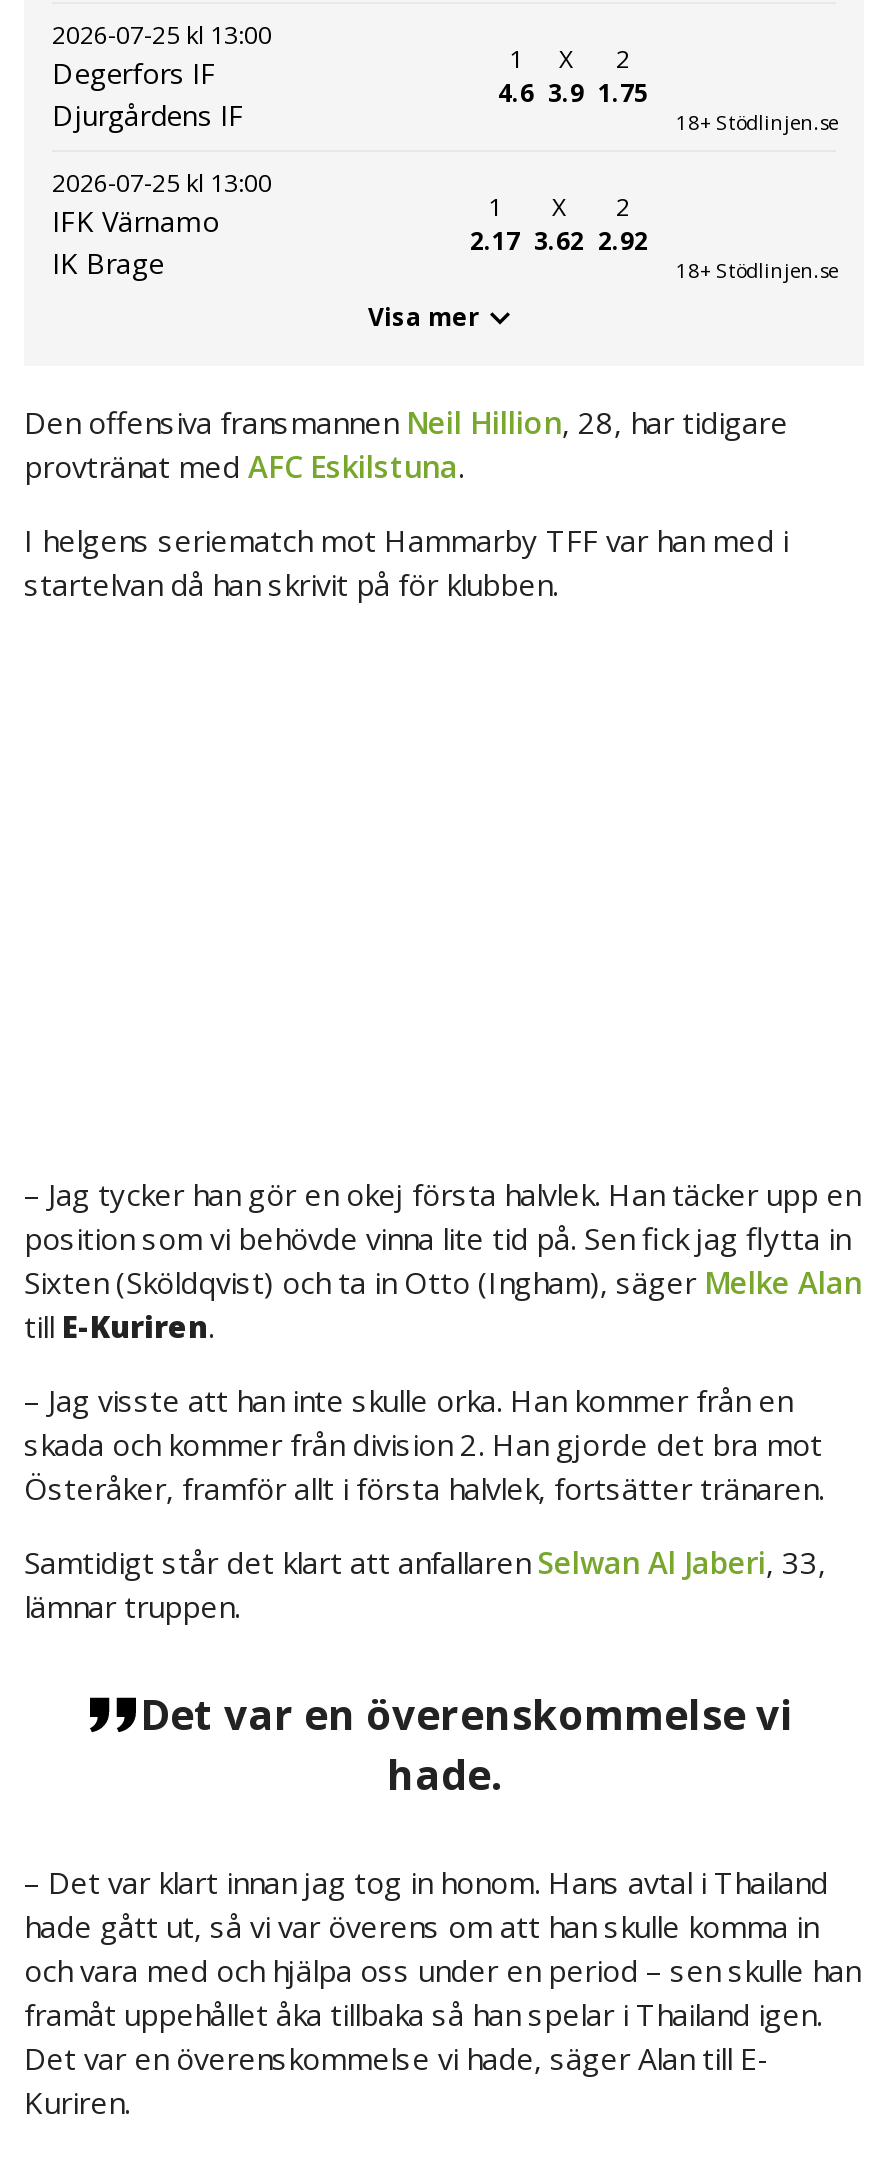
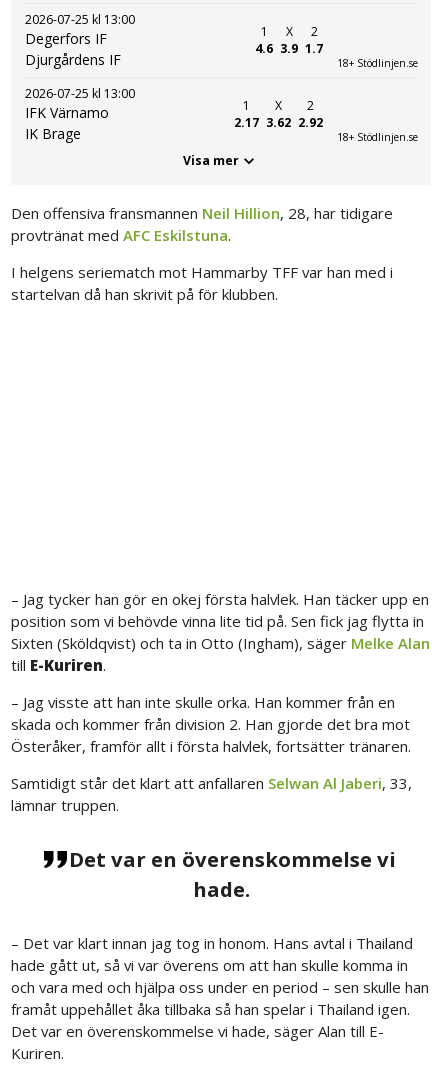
- 4.6 3.9 1.75
+ 4.6 3.9 1.7
